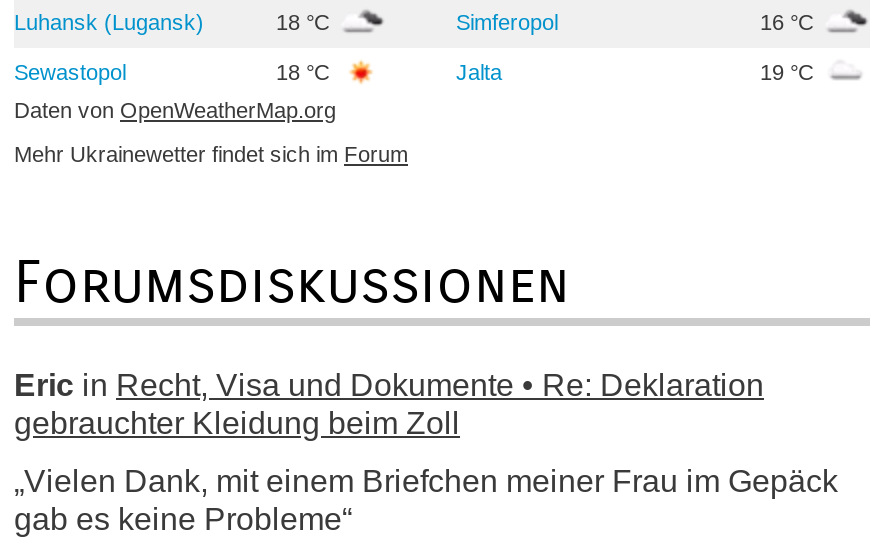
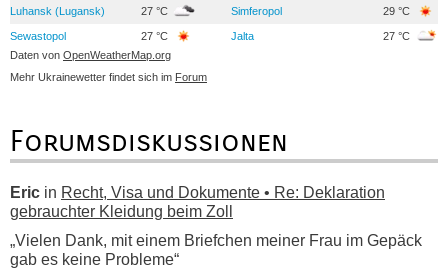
- 18 °C
+ 27 °C

- 16 °C
+ 29 °C

- 18 °C
+ 27 °C

- 19 °C
+ 27 °C
